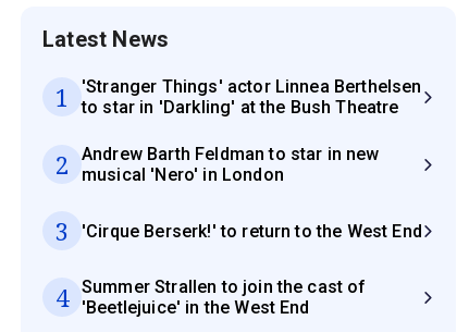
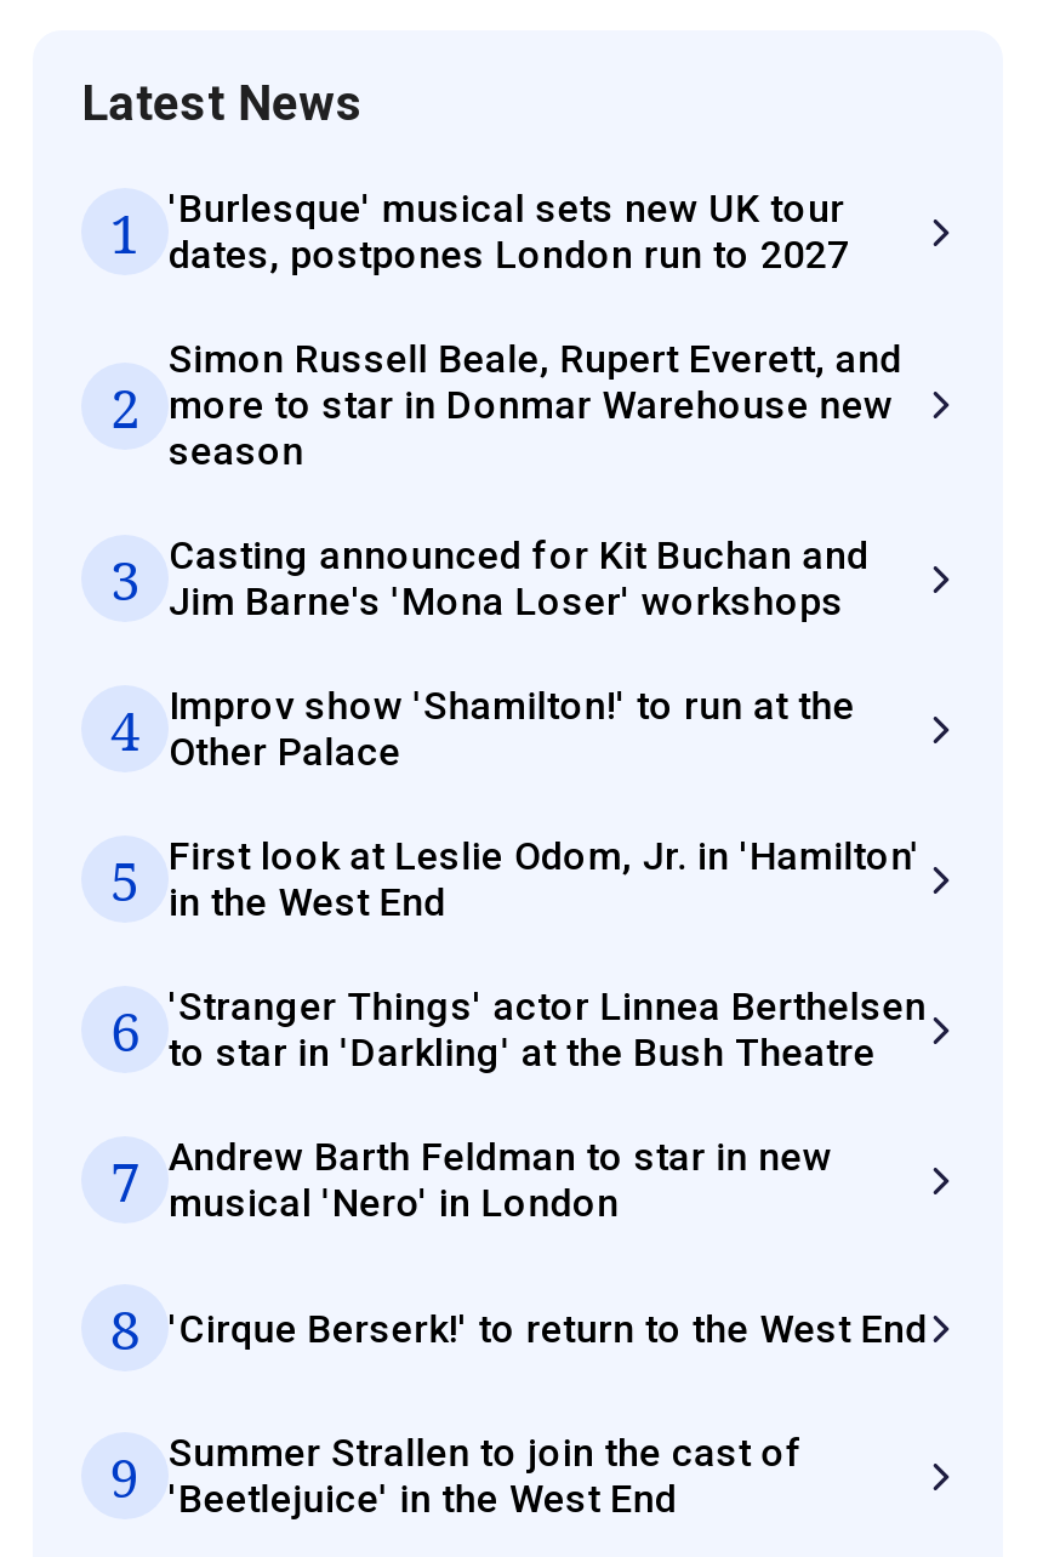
+ 'Burlesque' musical sets new UK tour
+ dates, postpones London run to 2027
+ 2

+ Simon Russell Beale, Rupert Everett, and
+ more to star in Donmar Warehouse new
+ season
+ 3
+ Casting announced for Kit Buchan and
+ Jim Barne's 'Mona Loser' workshops
+ 4
+ Improv show 'Shamilton!' to run at the
+ Other Palace
+ 5
+ First look at Leslie Odom, Jr. in 'Hamilton'
+ in the West End
+ 6

- 2 Andrew Barth Feldman to star in new musical 'Nero' in London
+ 7 Andrew Barth Feldman to star in new musical 'Nero' in London

- 3 'Cirque Berserk!' to return to the West End
+ 8 'Cirque Berserk!' to return to the West End

- 4 Summer Strallen to join the cast of 'Beetlejuice' in the West End
+ 9 Summer Strallen to join the cast of 'Beetlejuice' in the West End
